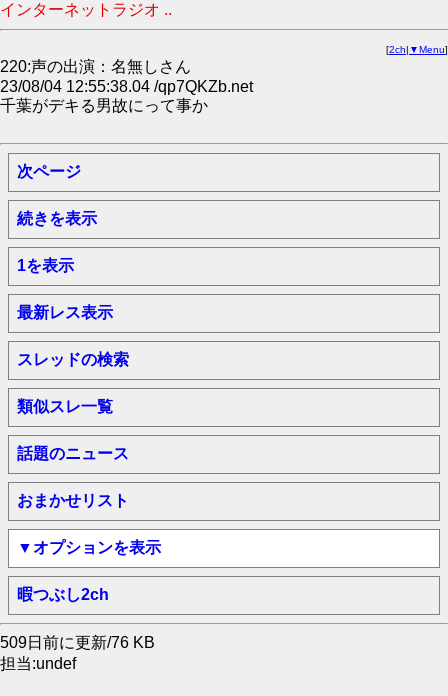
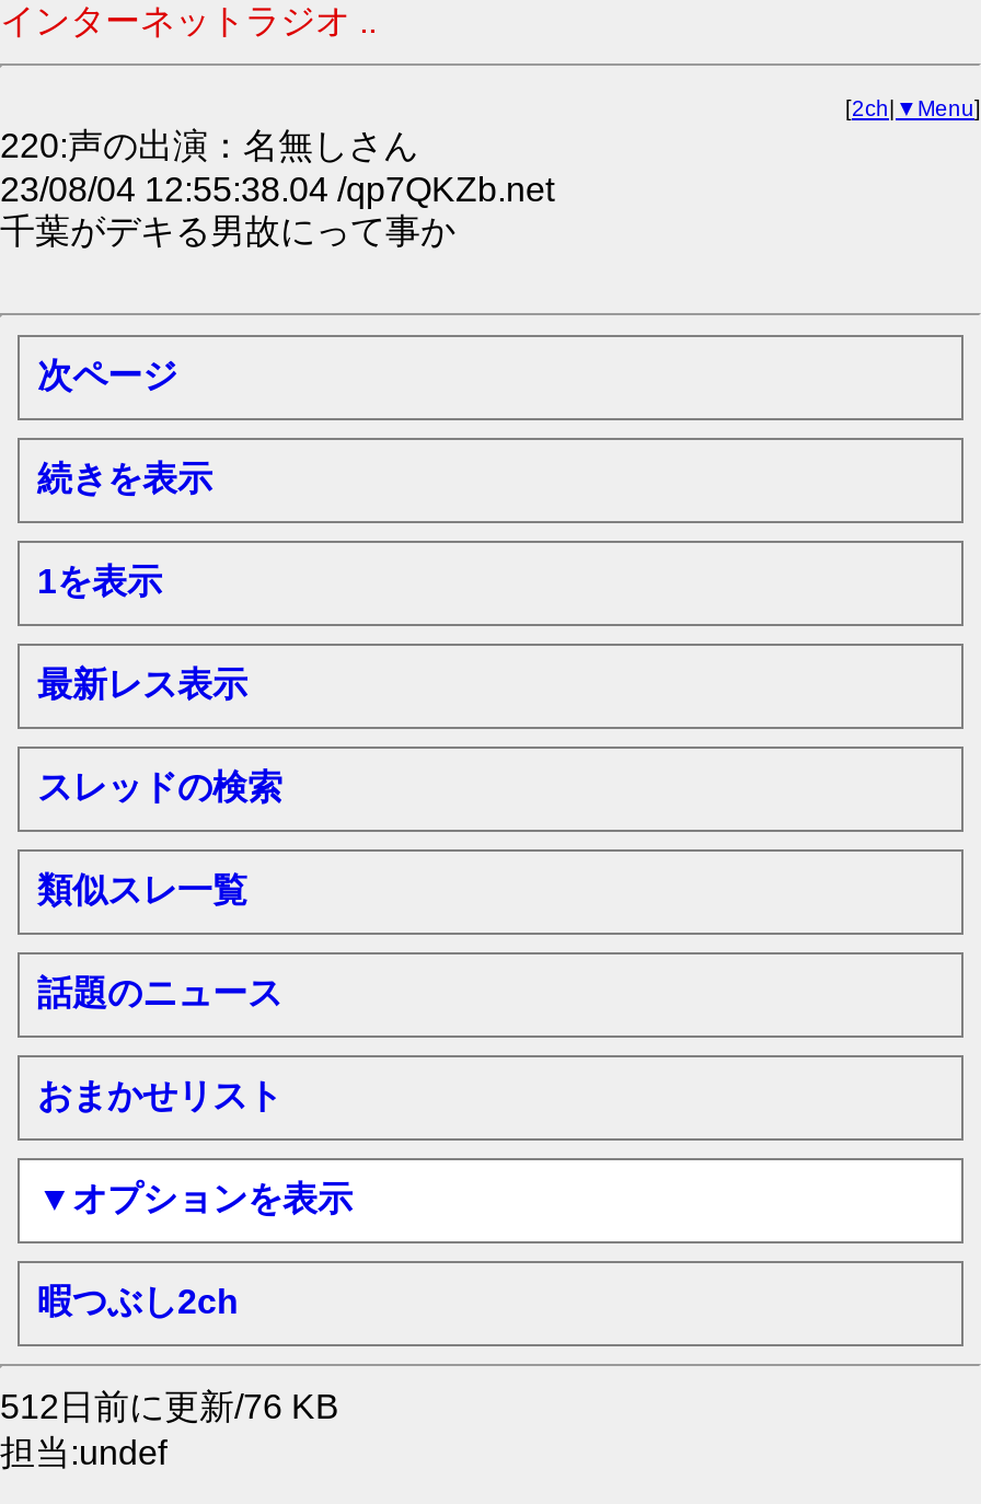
- 509日前に更新/76 KB
+ 512日前に更新/76 KB
